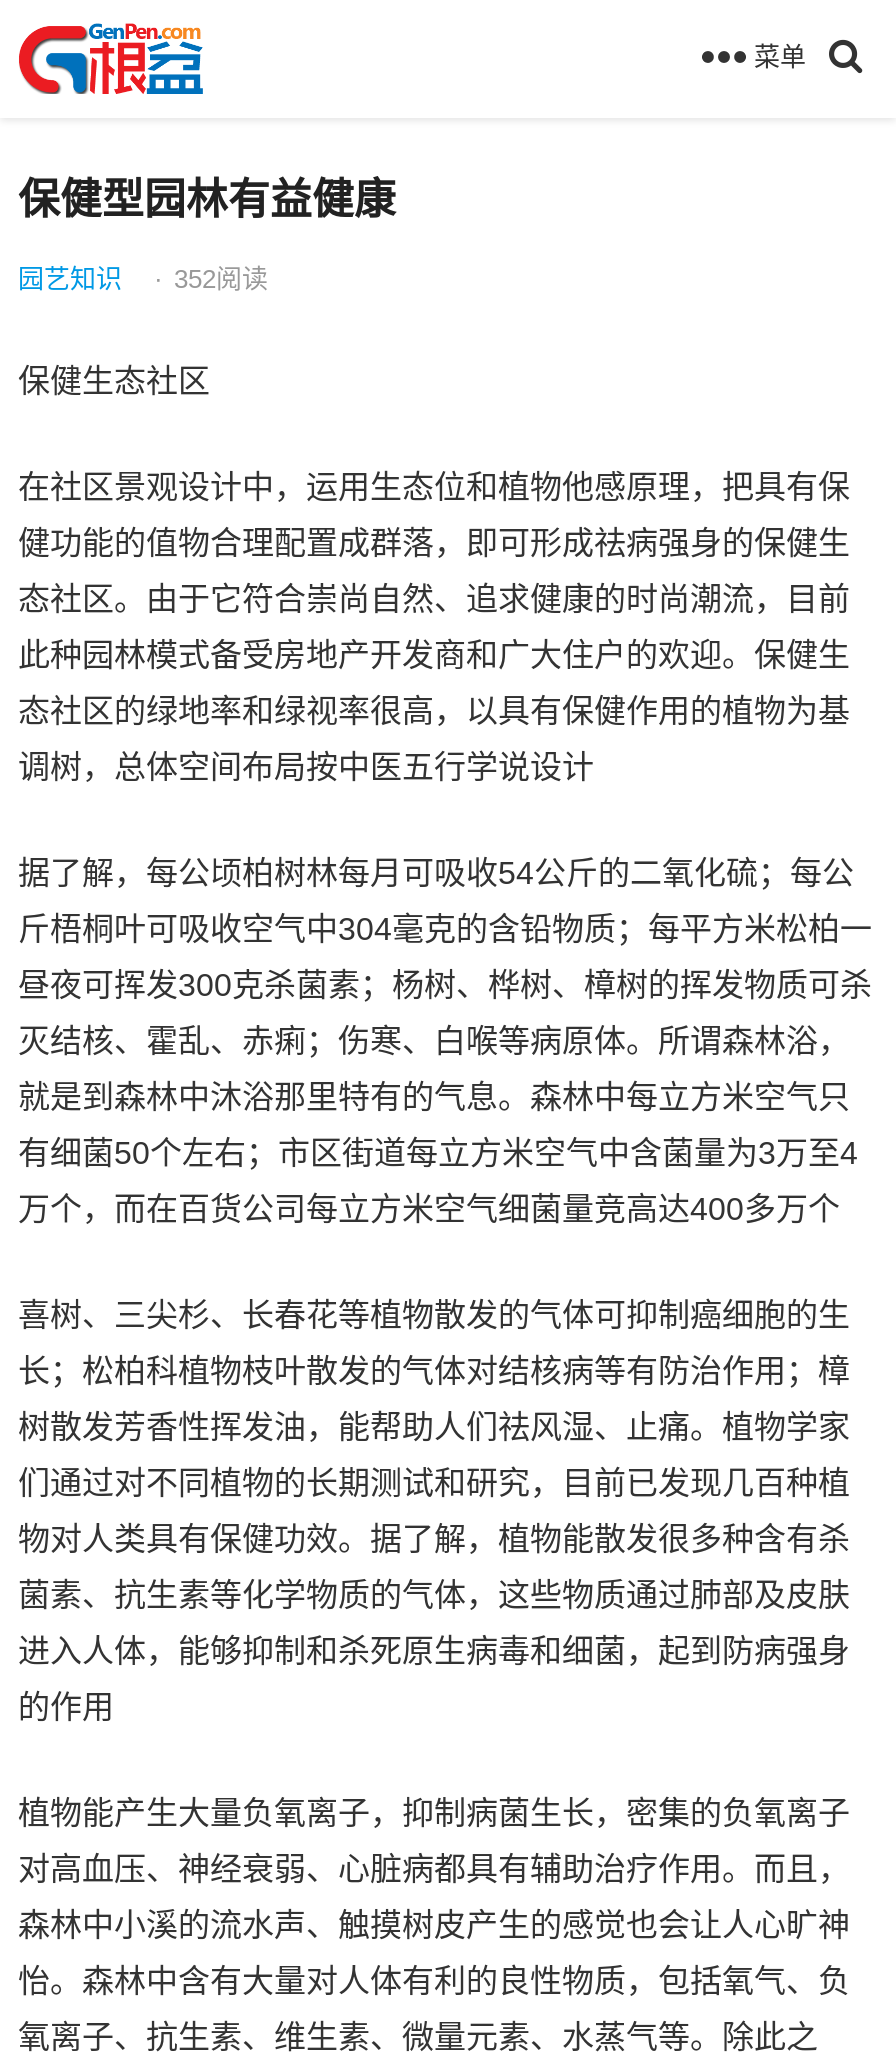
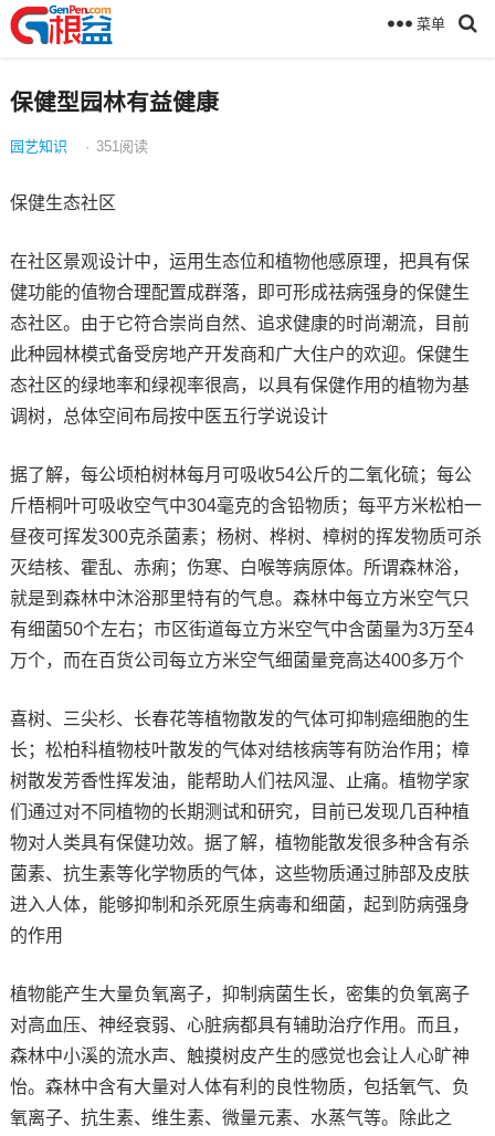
- 园艺知识 · 352阅读
+ 园艺知识 · 351阅读
